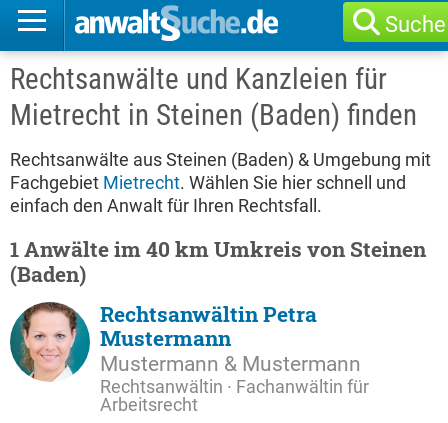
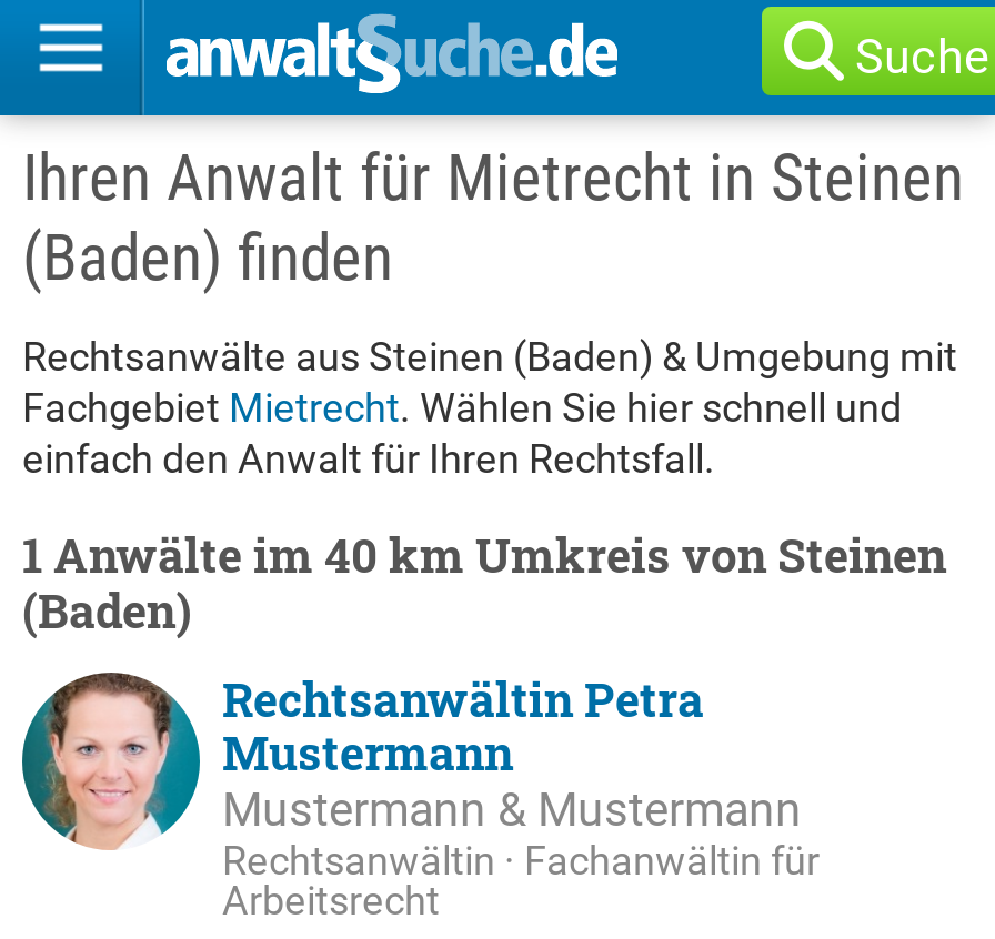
- Rechtsanwälte und Kanzleien für
- Mietrecht in Steinen (Baden) finden
+ Ihren Anwalt für Mietrecht in Steinen
+ (Baden) finden
